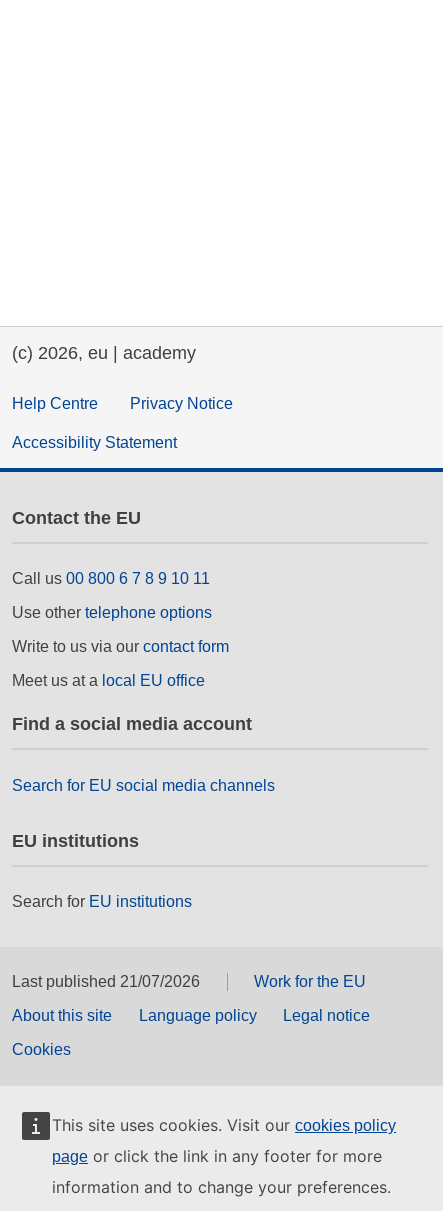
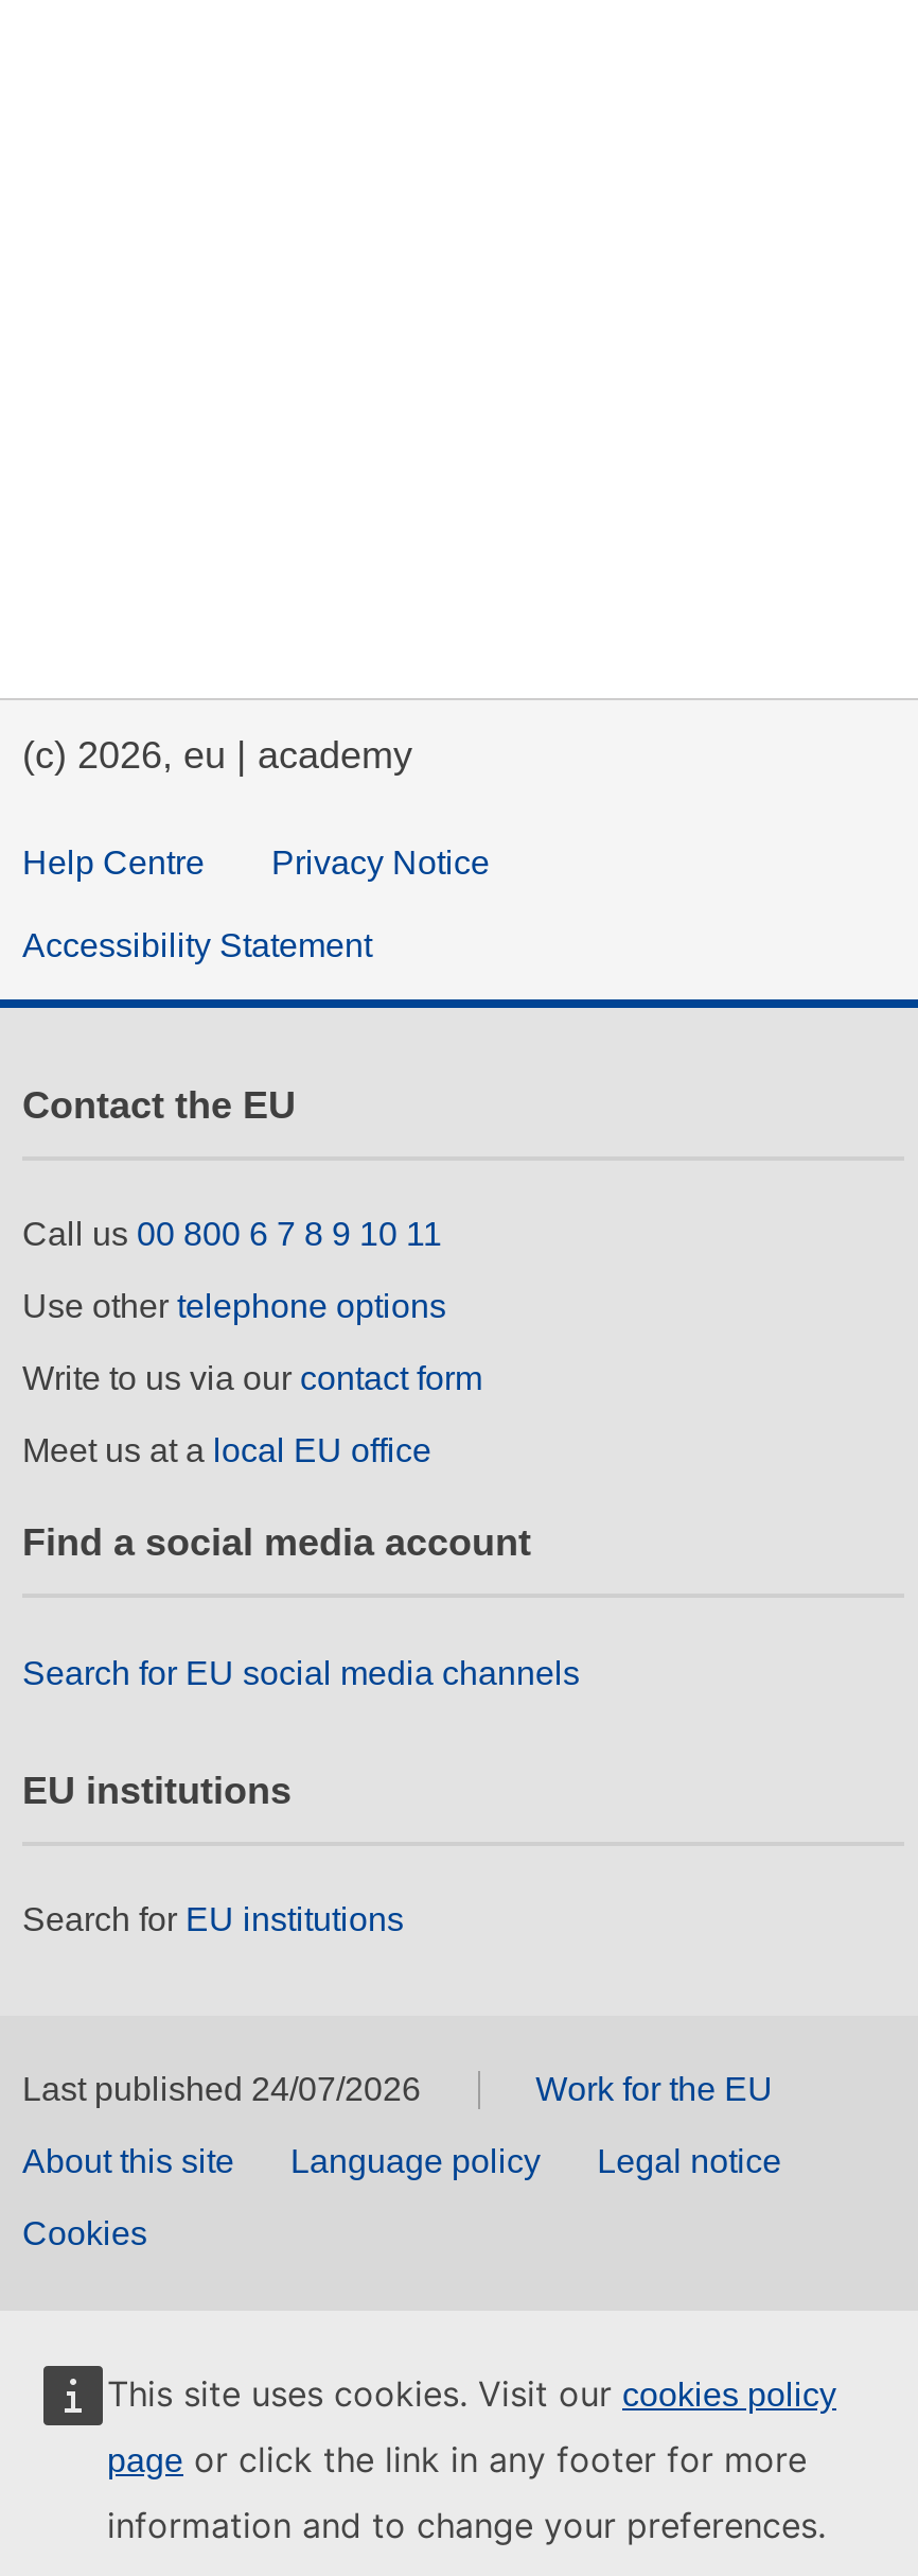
- Last published 21/07/2026
+ Last published 24/07/2026
